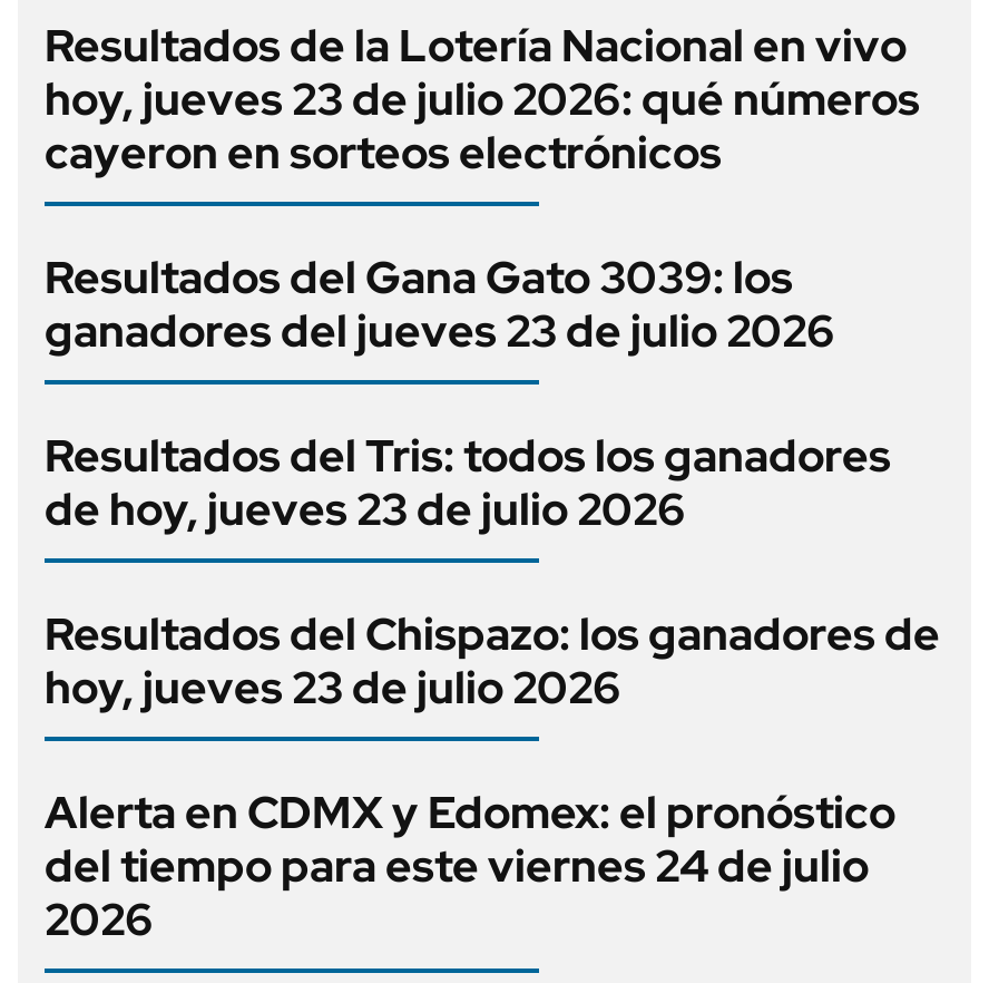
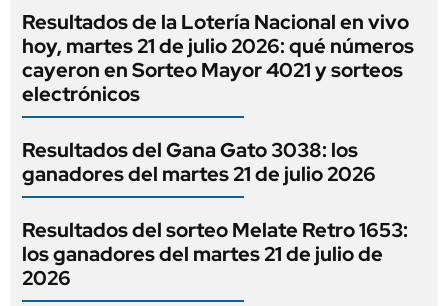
- hoy, jueves 23 de julio 2026: qué números
- cayeron en sorteos electrónicos
- Resultados del Gana Gato 3039: los
- ganadores del jueves 23 de julio 2026
- Resultados del Tris: todos los ganadores
- de hoy, jueves 23 de julio 2026
- Resultados del Chispazo: los ganadores de
- hoy, jueves 23 de julio 2026
- Alerta en CDMX y Edomex: el pronóstico
- del tiempo para este viernes 24 de julio
+ hoy, martes 21 de julio 2026: qué números
+ cayeron en Sorteo Mayor 4021 y sorteos
+ electrónicos
+ Resultados del Gana Gato 3038: los
+ ganadores del martes 21 de julio 2026
+ Resultados del sorteo Melate Retro 1653:
+ los ganadores del martes 21 de julio de
